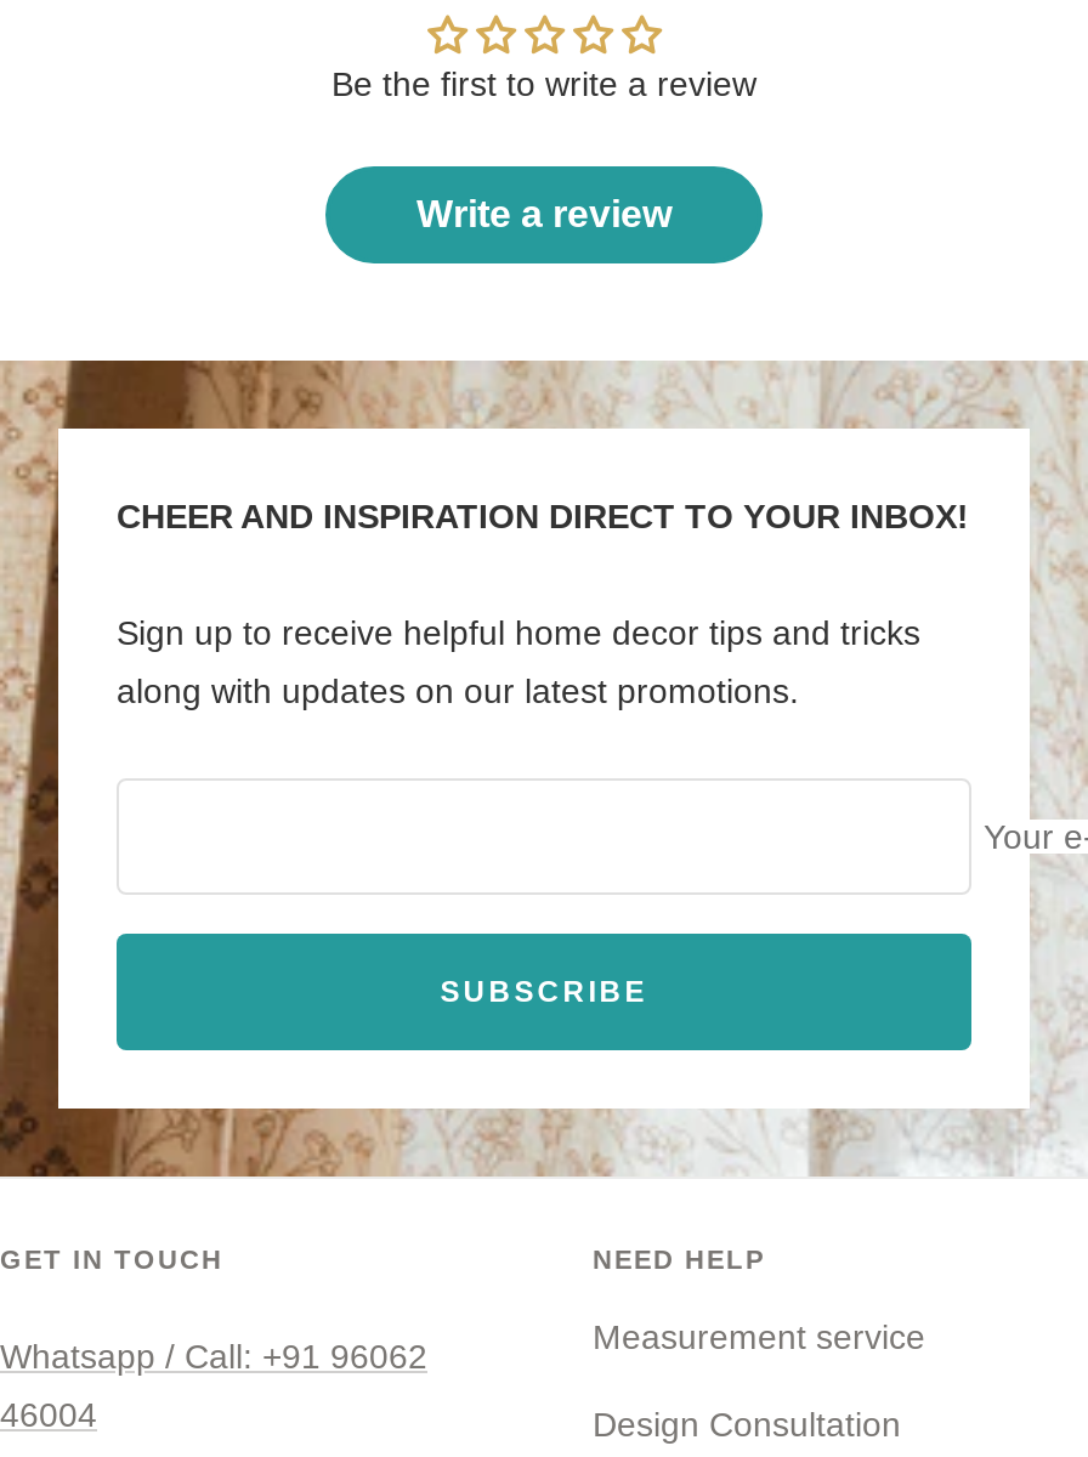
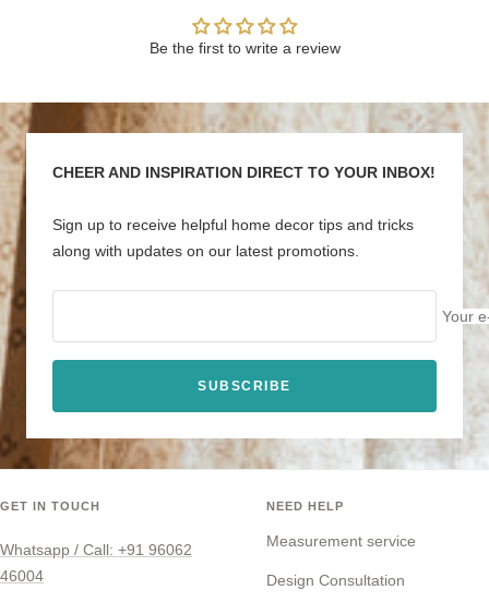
- Write a review
